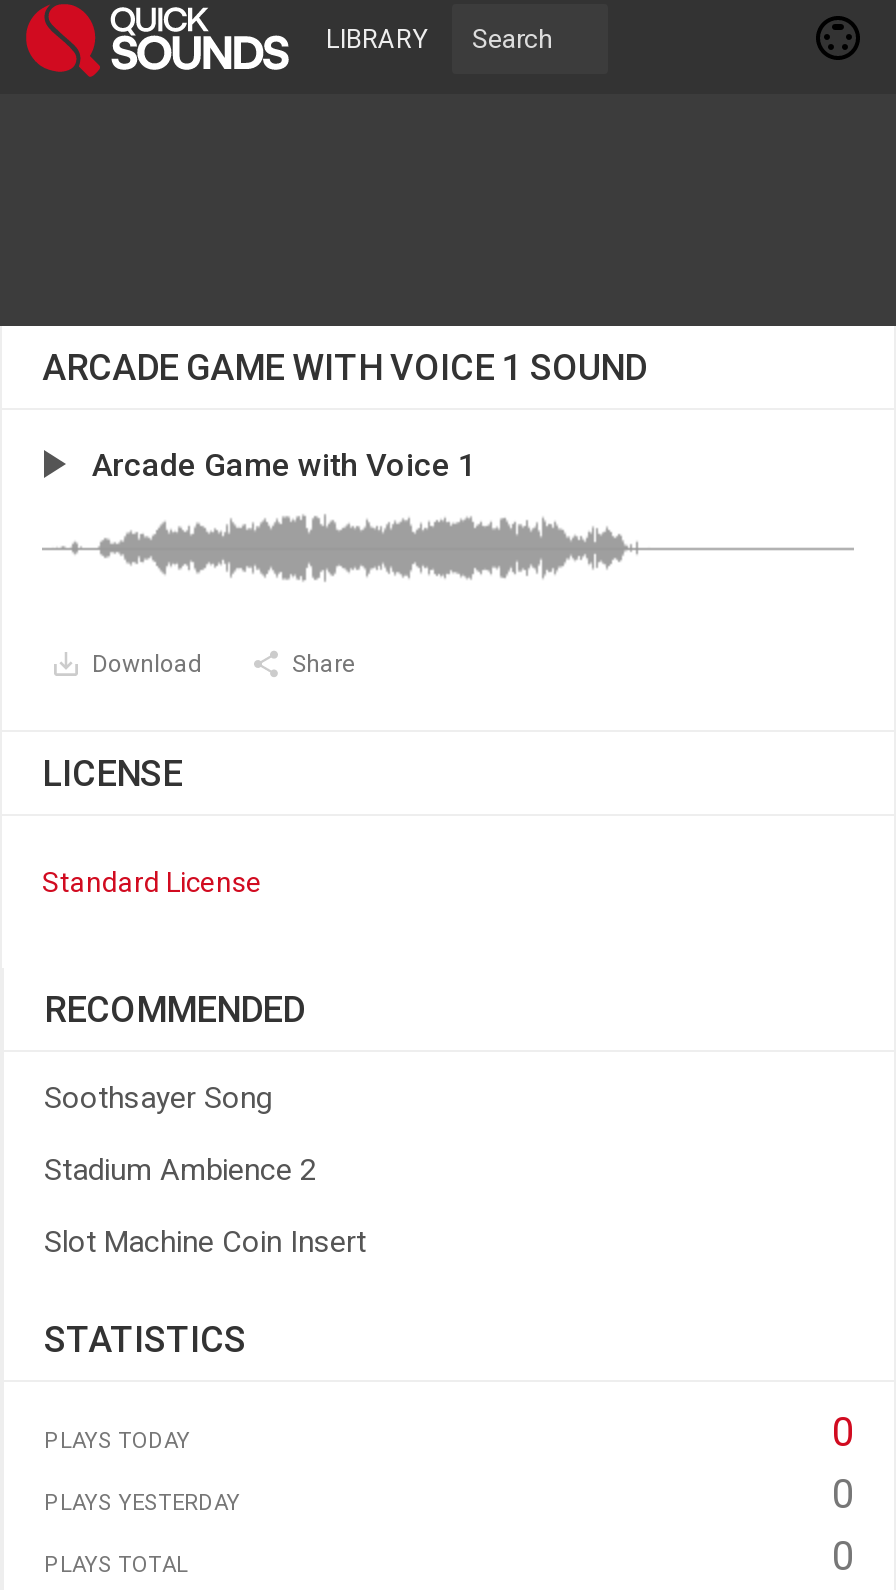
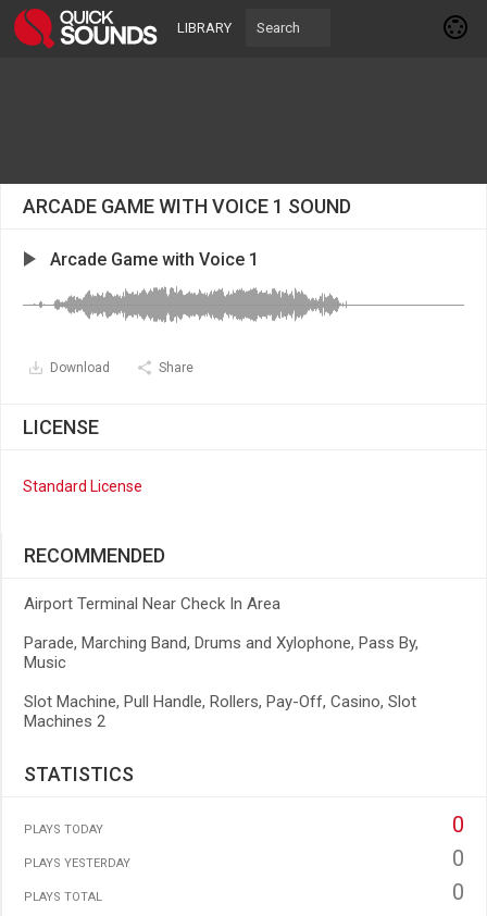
- Soothsayer Song
+ Airport Terminal Near Check In Area

- Stadium Ambience 2
+ Parade, Marching Band, Drums and Xylophone, Pass By,
+ Music

- Slot Machine Coin Insert
+ Slot Machine, Pull Handle, Rollers, Pay-Off, Casino, Slot
+ Machines 2
